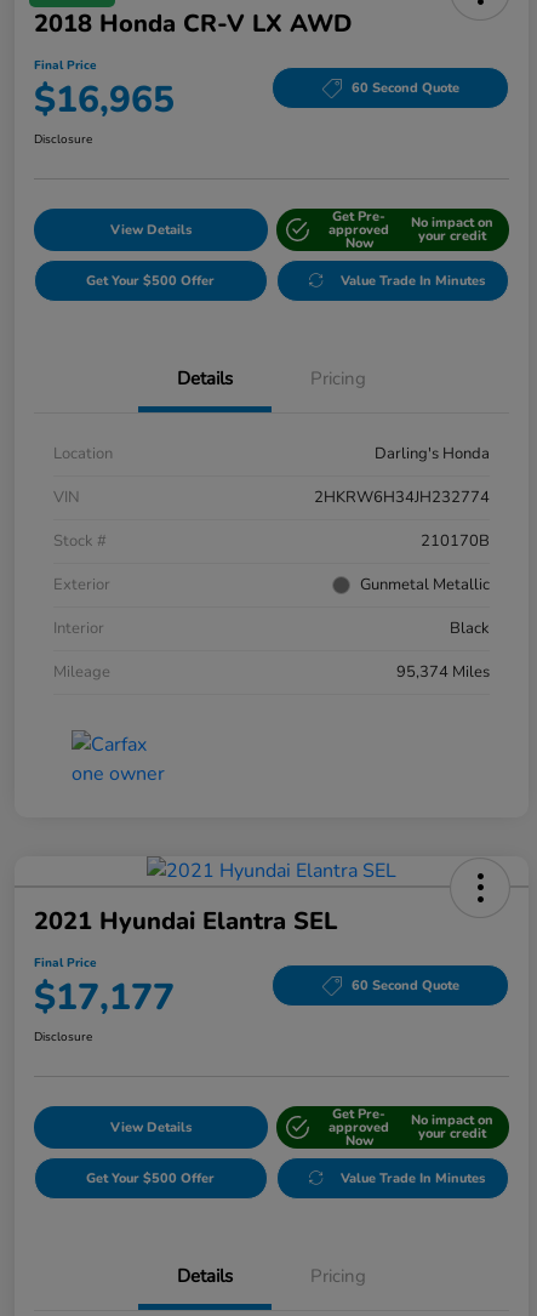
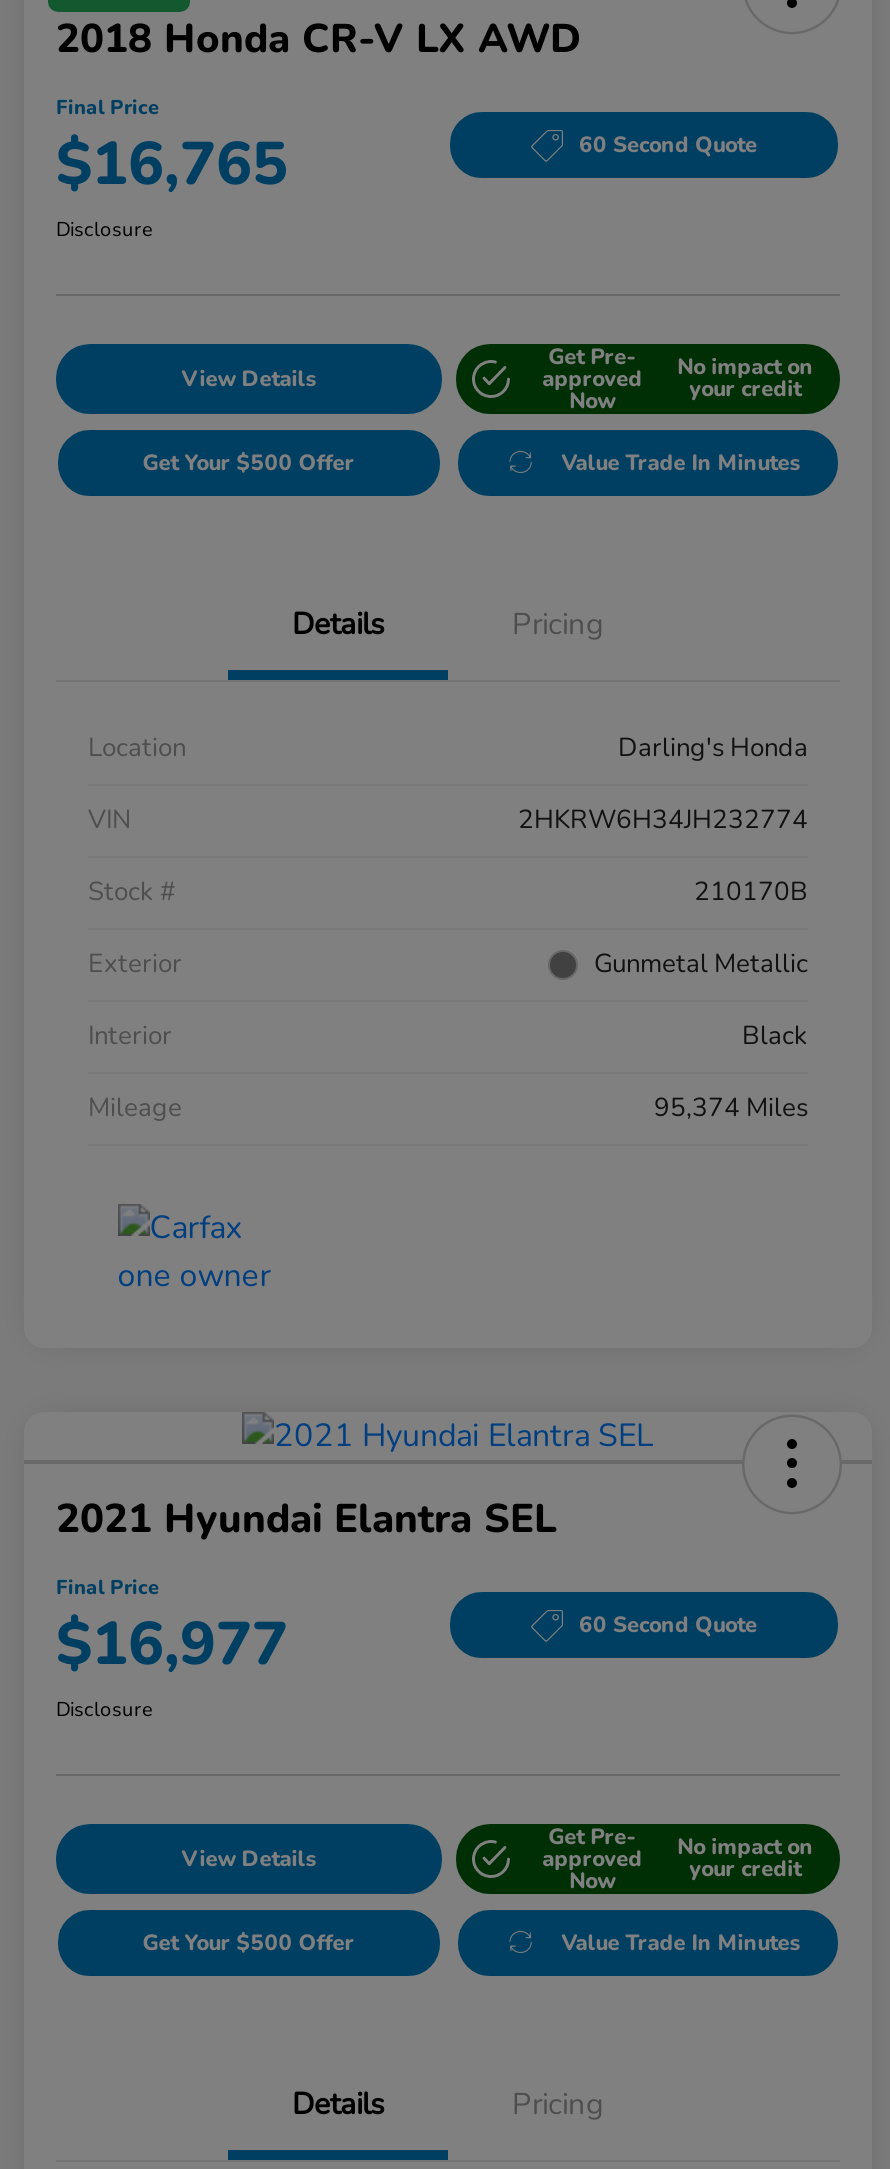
- $16,965
+ $16,765

- $17,177
+ $16,977
